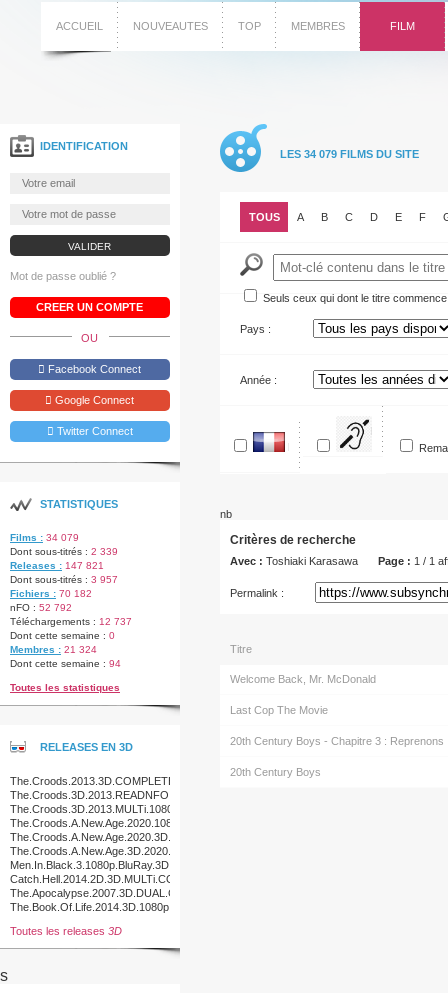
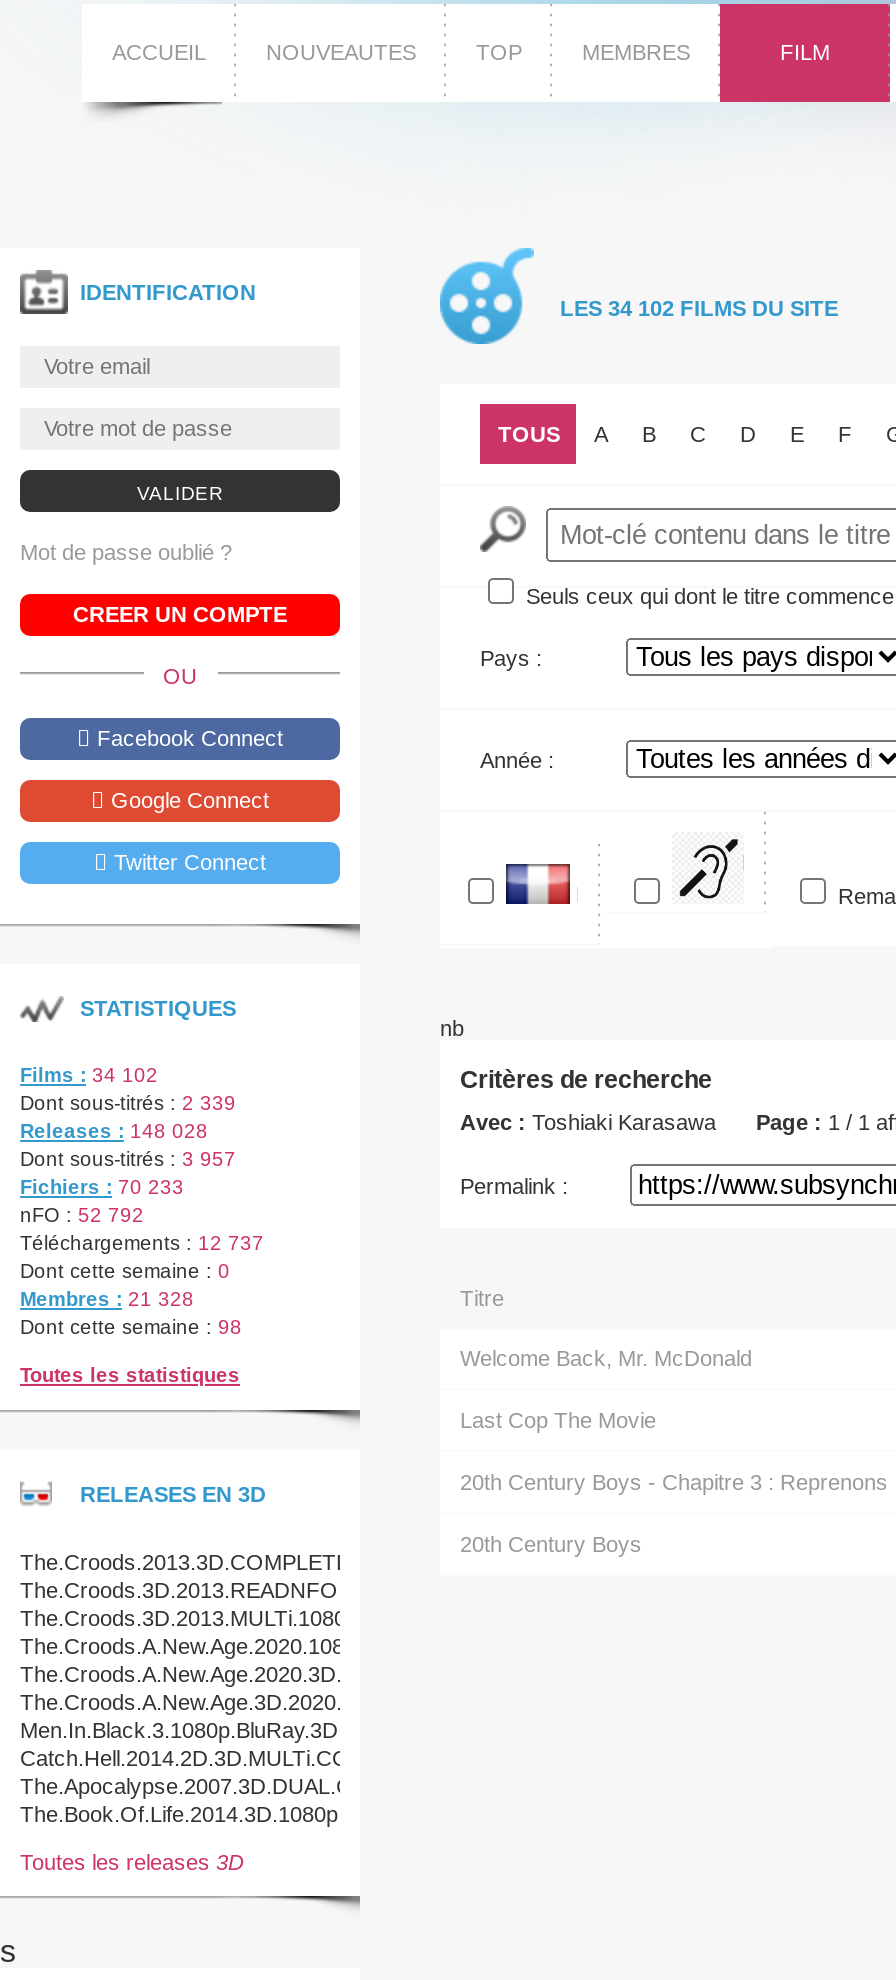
- LES 34 079 FILMS DU SITE
+ LES 34 102 FILMS DU SITE

- Films : 34 079
+ Films : 34 102

- Releases : 147 821
+ Releases : 148 028

- Fichiers : 70 182
+ Fichiers : 70 233

- Membres : 21 324
+ Membres : 21 328

- Dont cette semaine : 94
+ Dont cette semaine : 98
